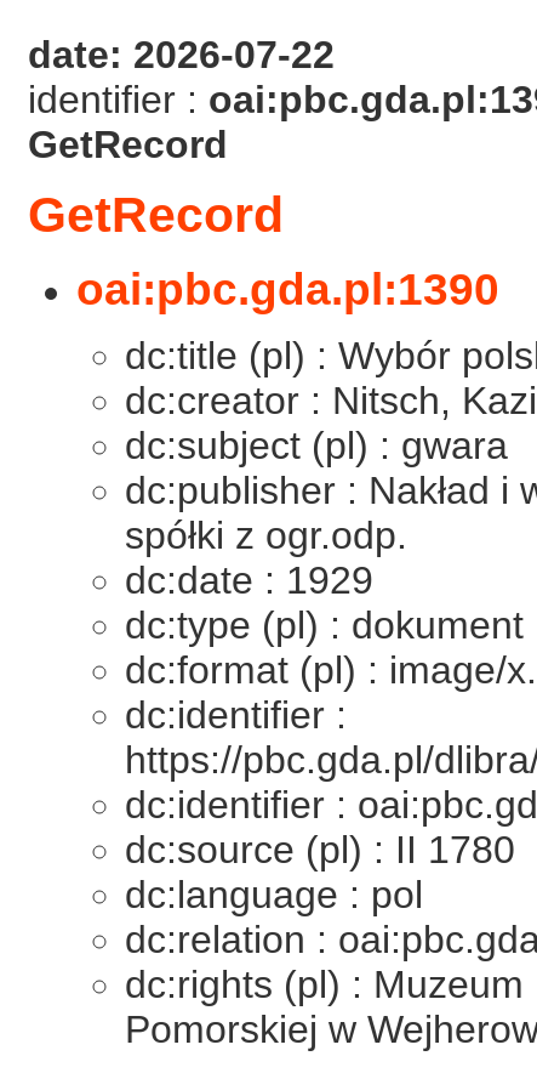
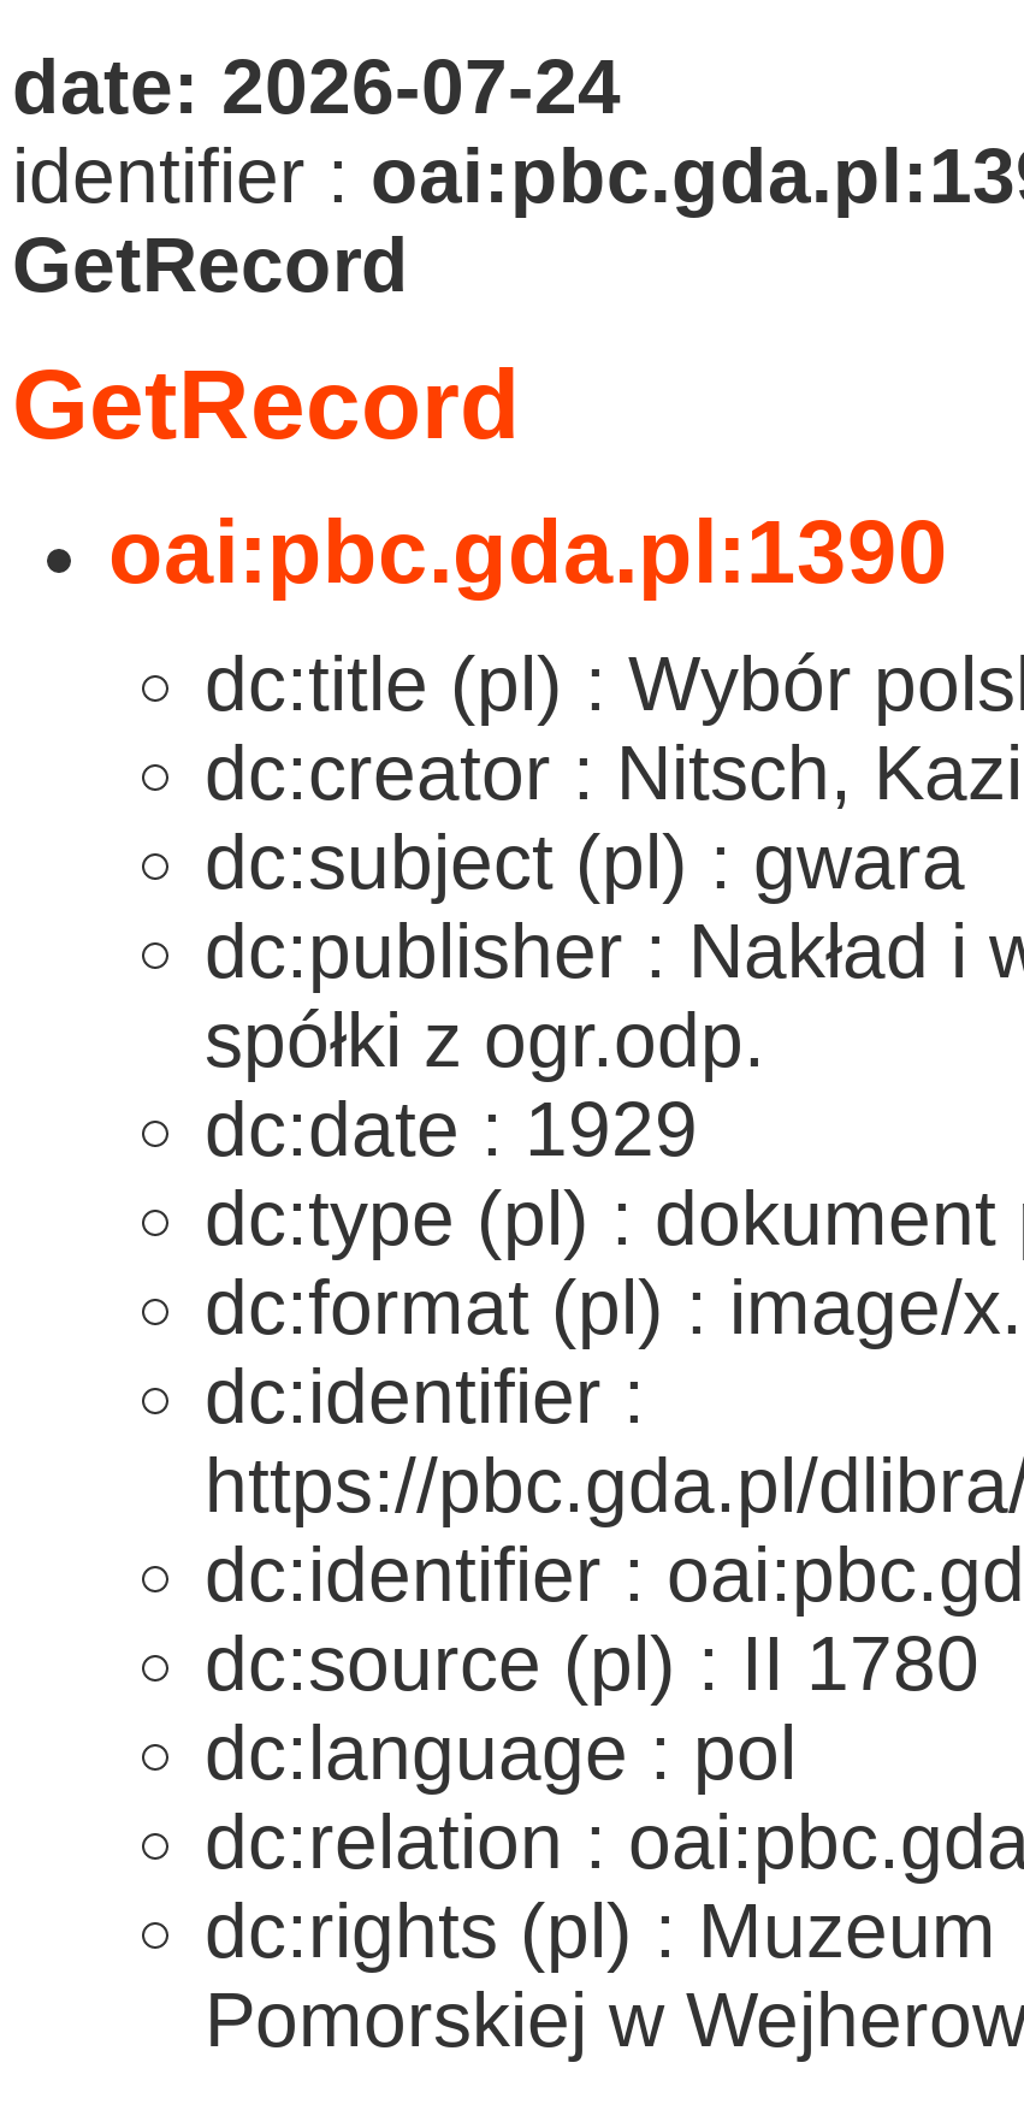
- date: 2026-07-22
+ date: 2026-07-24
